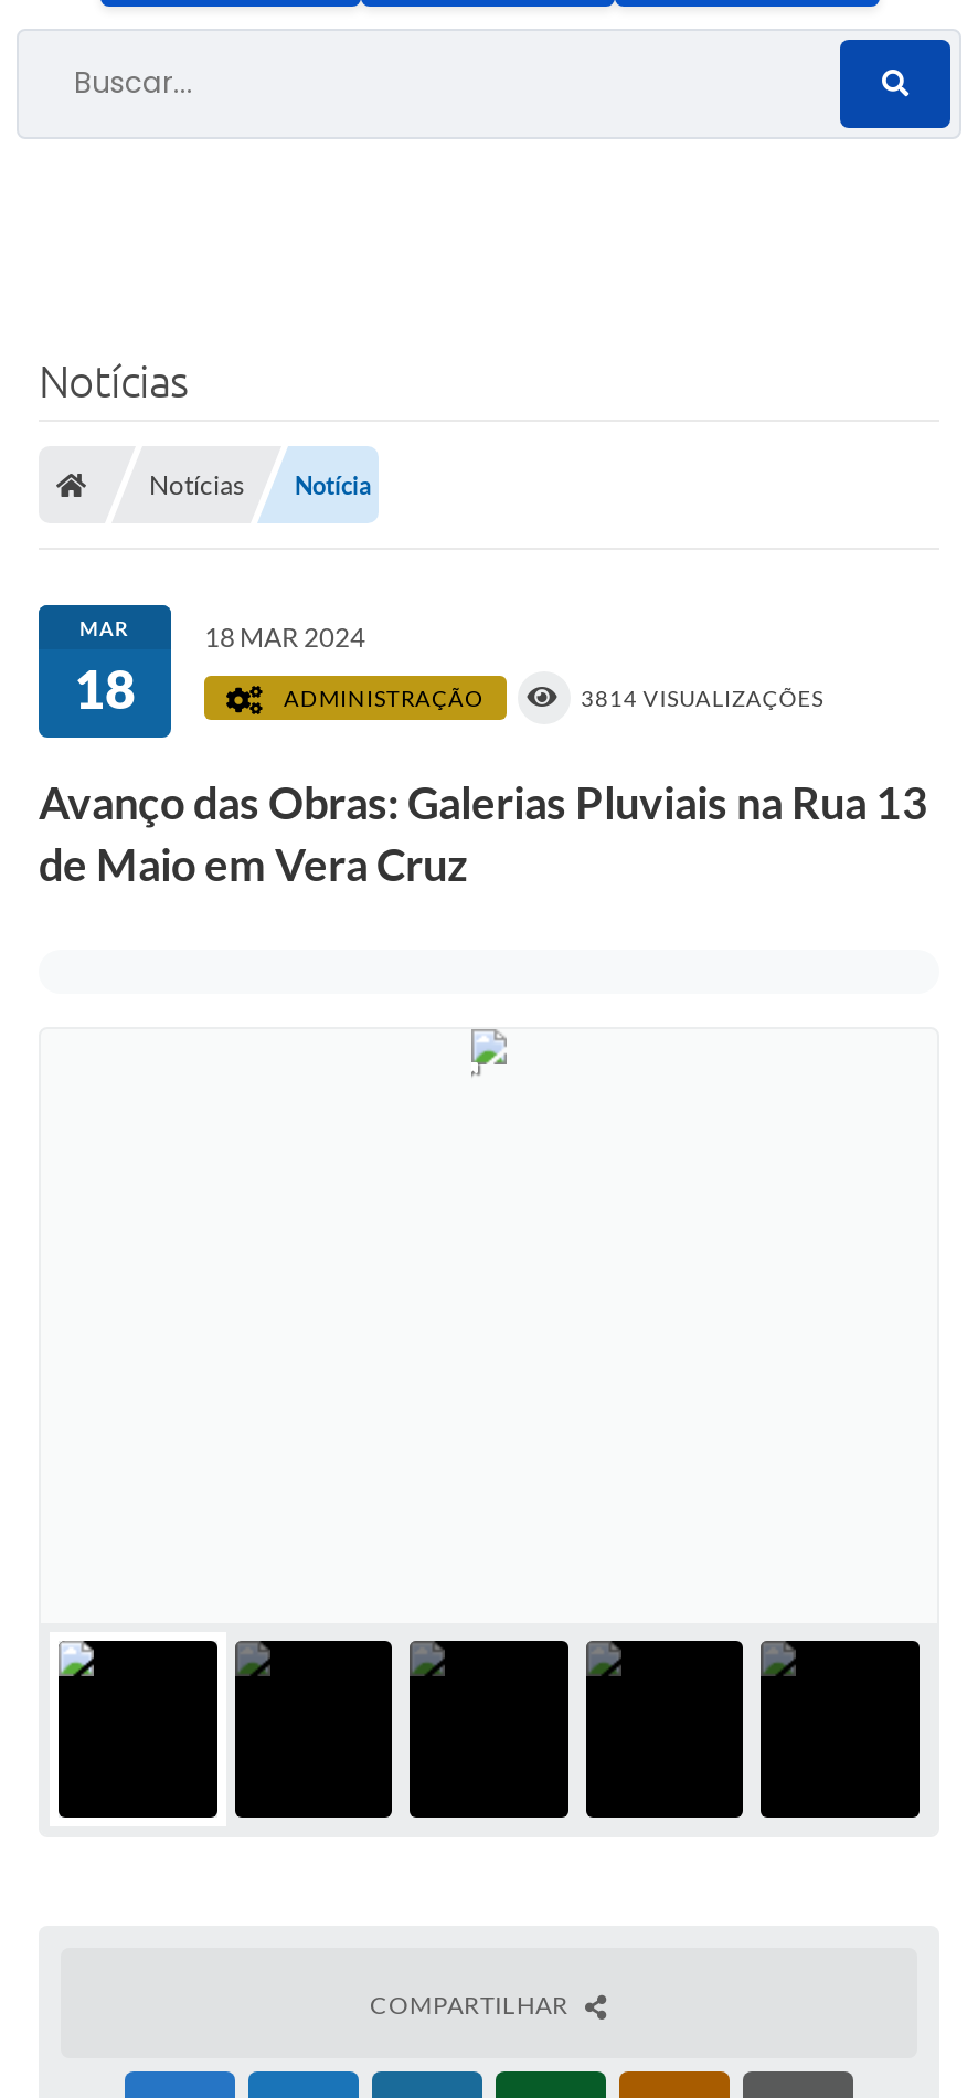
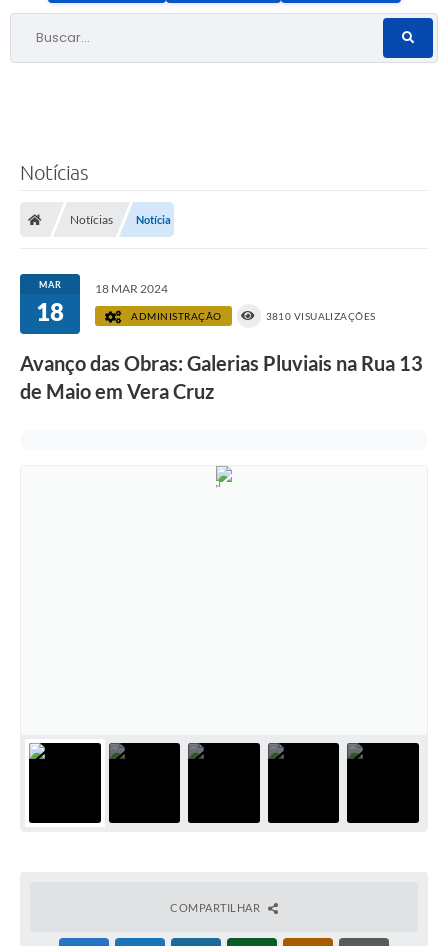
- 3814 VISUALIZAÇÕES
+ 3810 VISUALIZAÇÕES
